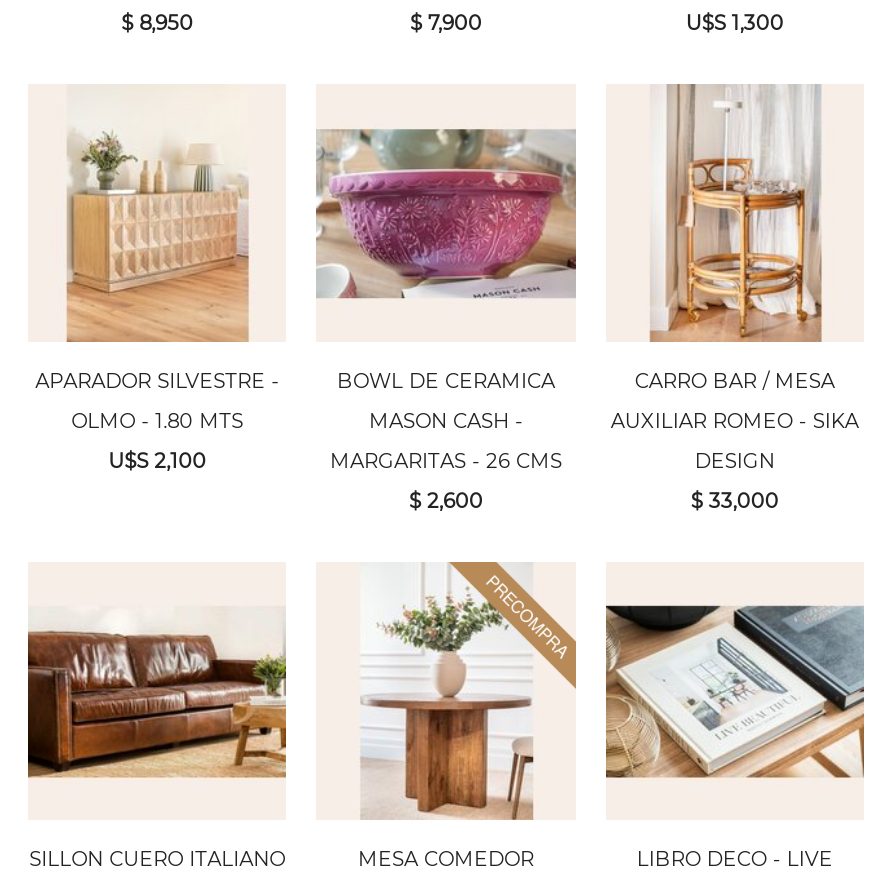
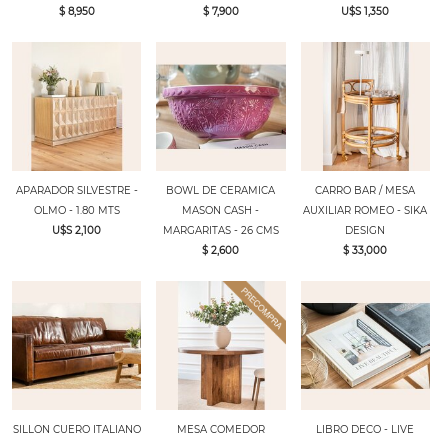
- U$S 1,300
+ U$S 1,350
